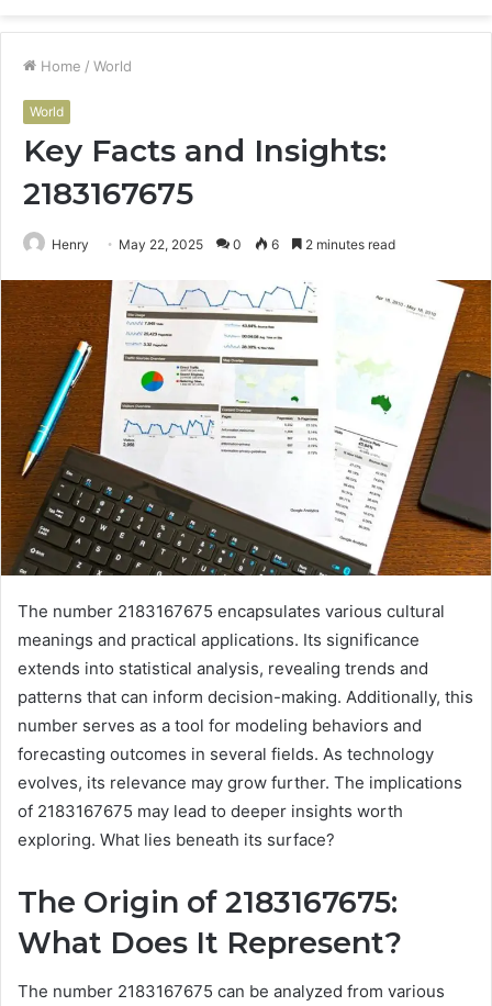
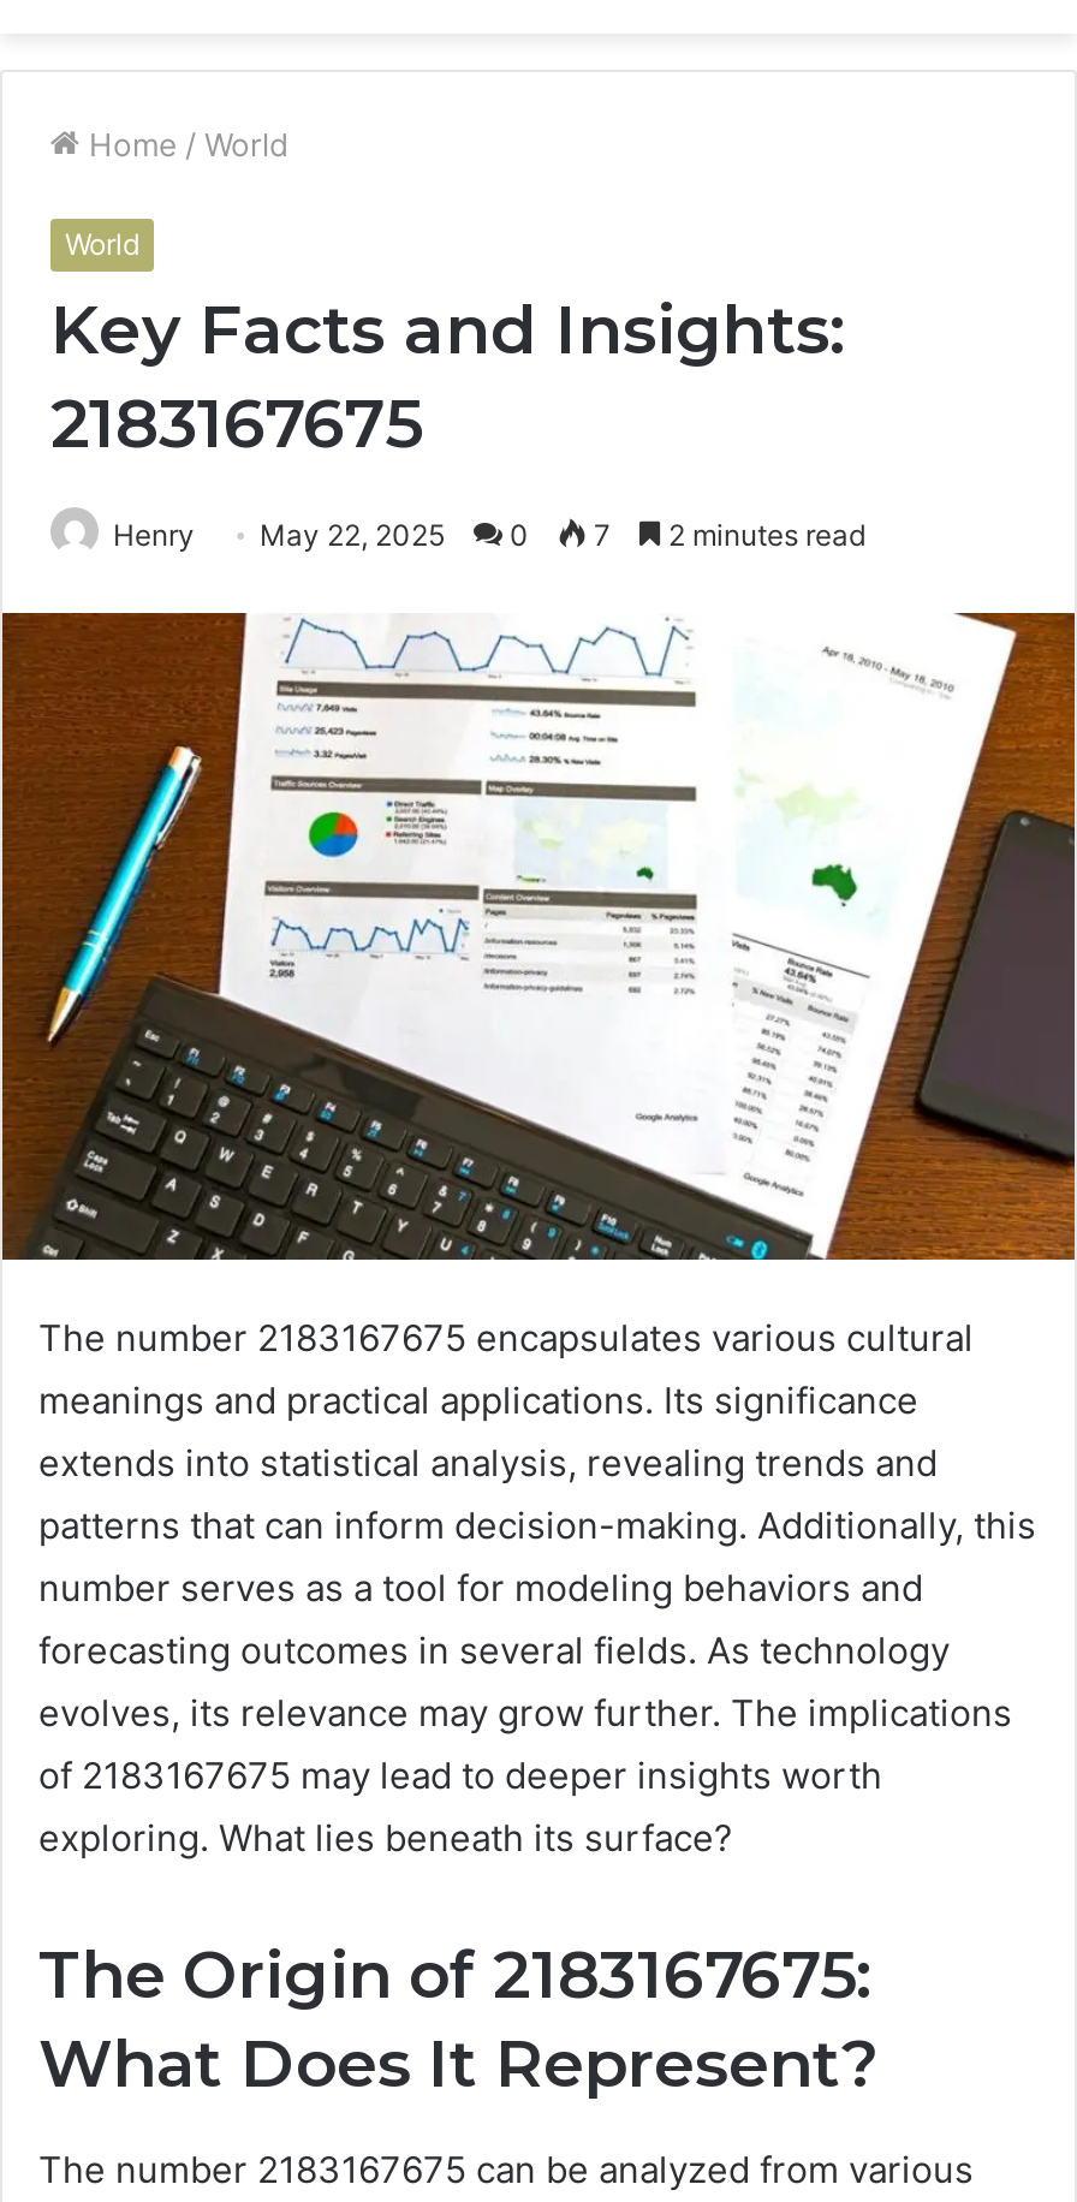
- Henry May 22, 2025 0 6 2 minutes read
+ Henry May 22, 2025 0 7 2 minutes read
